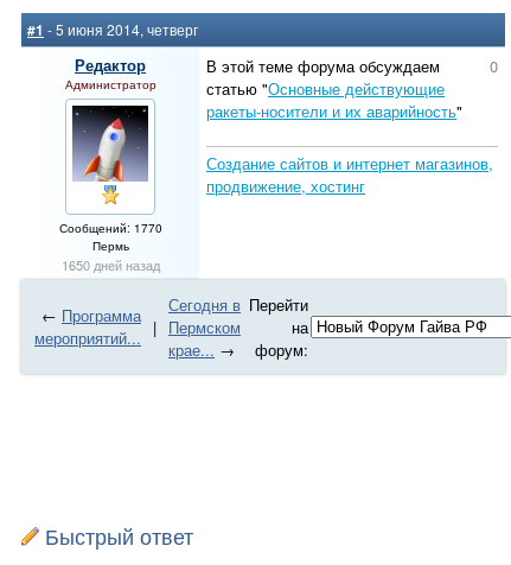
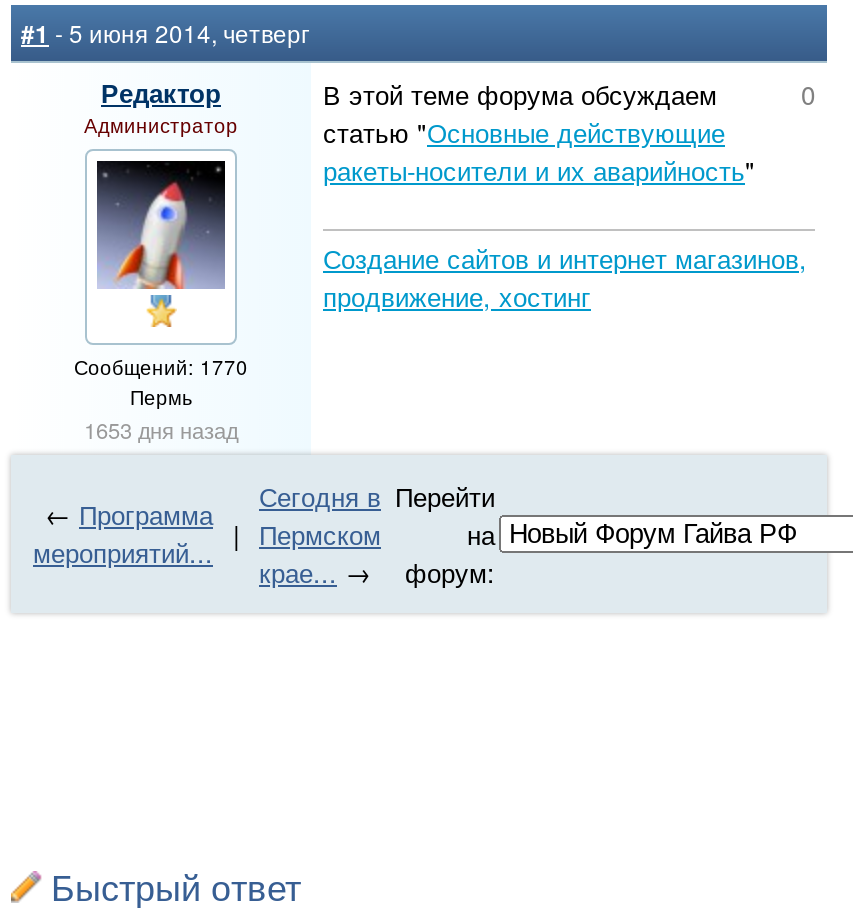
- 1650 дней назад
+ 1653 дня назад
